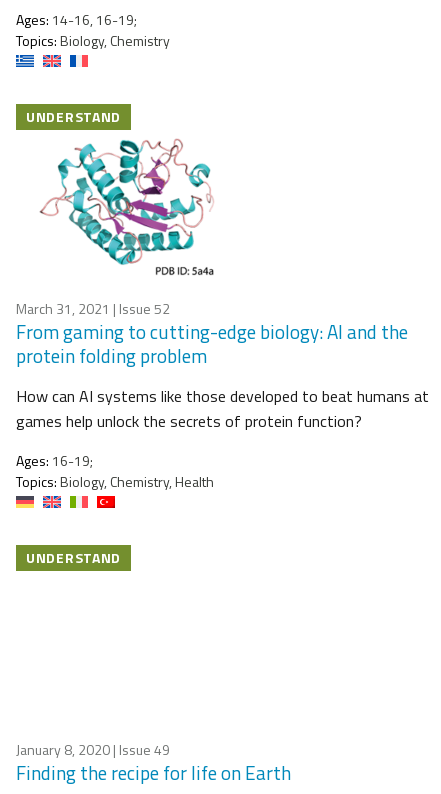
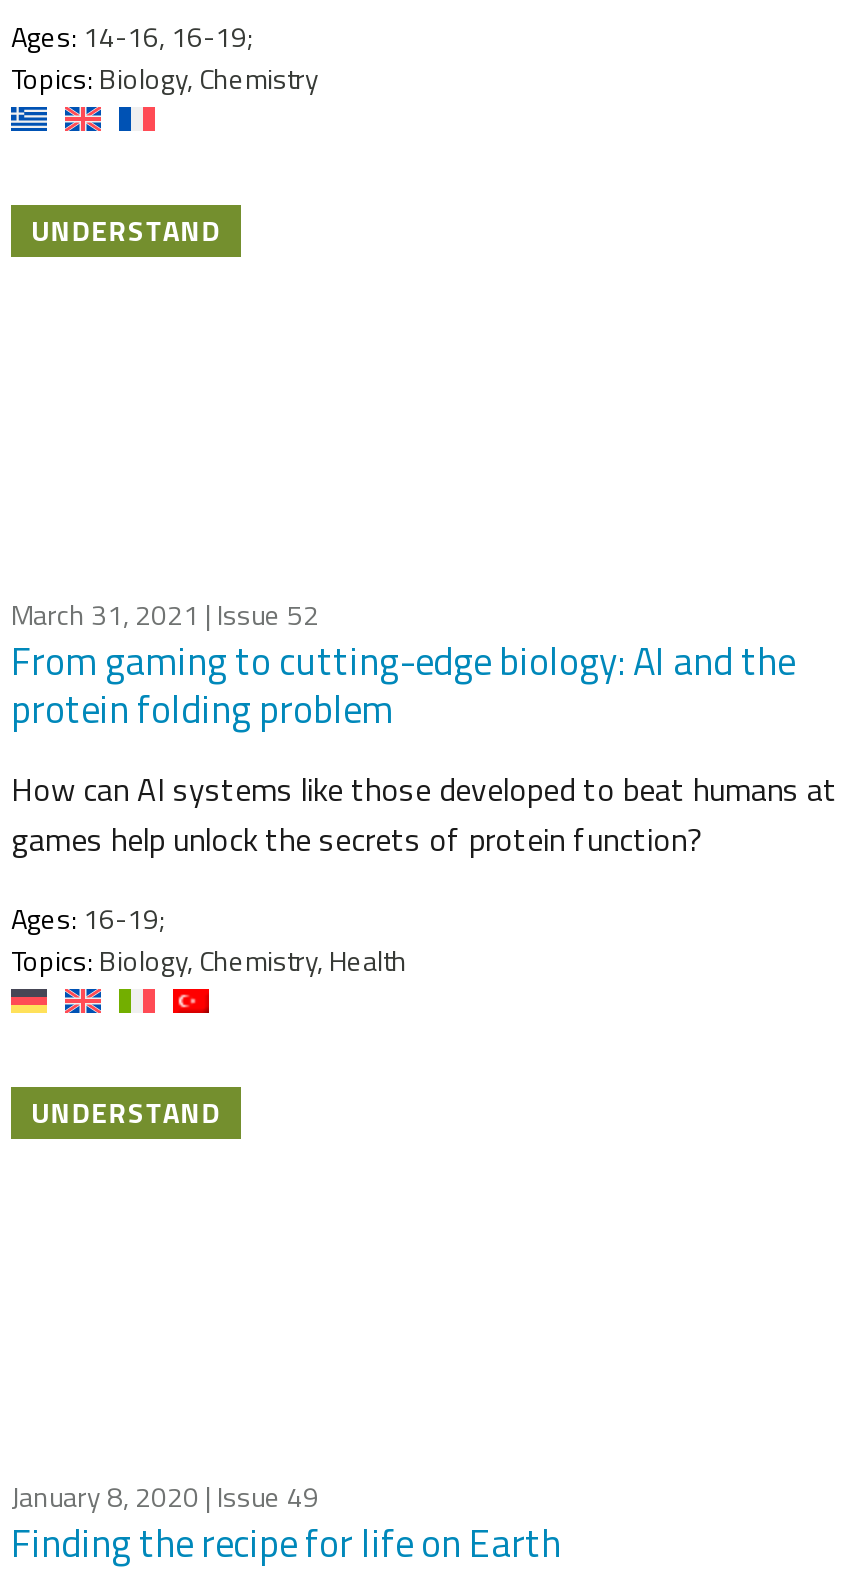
- [image]
